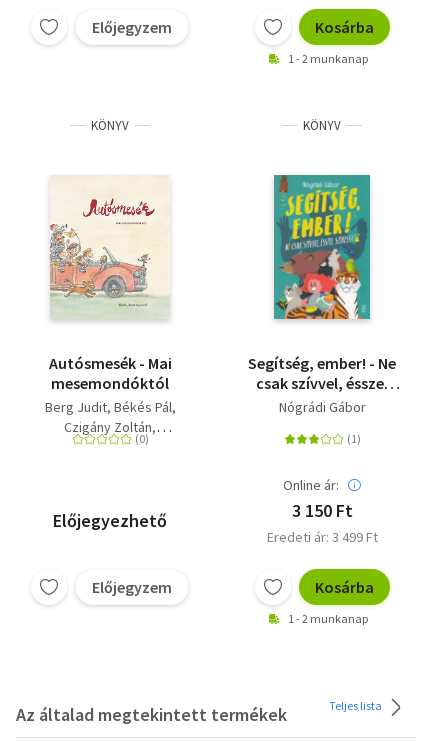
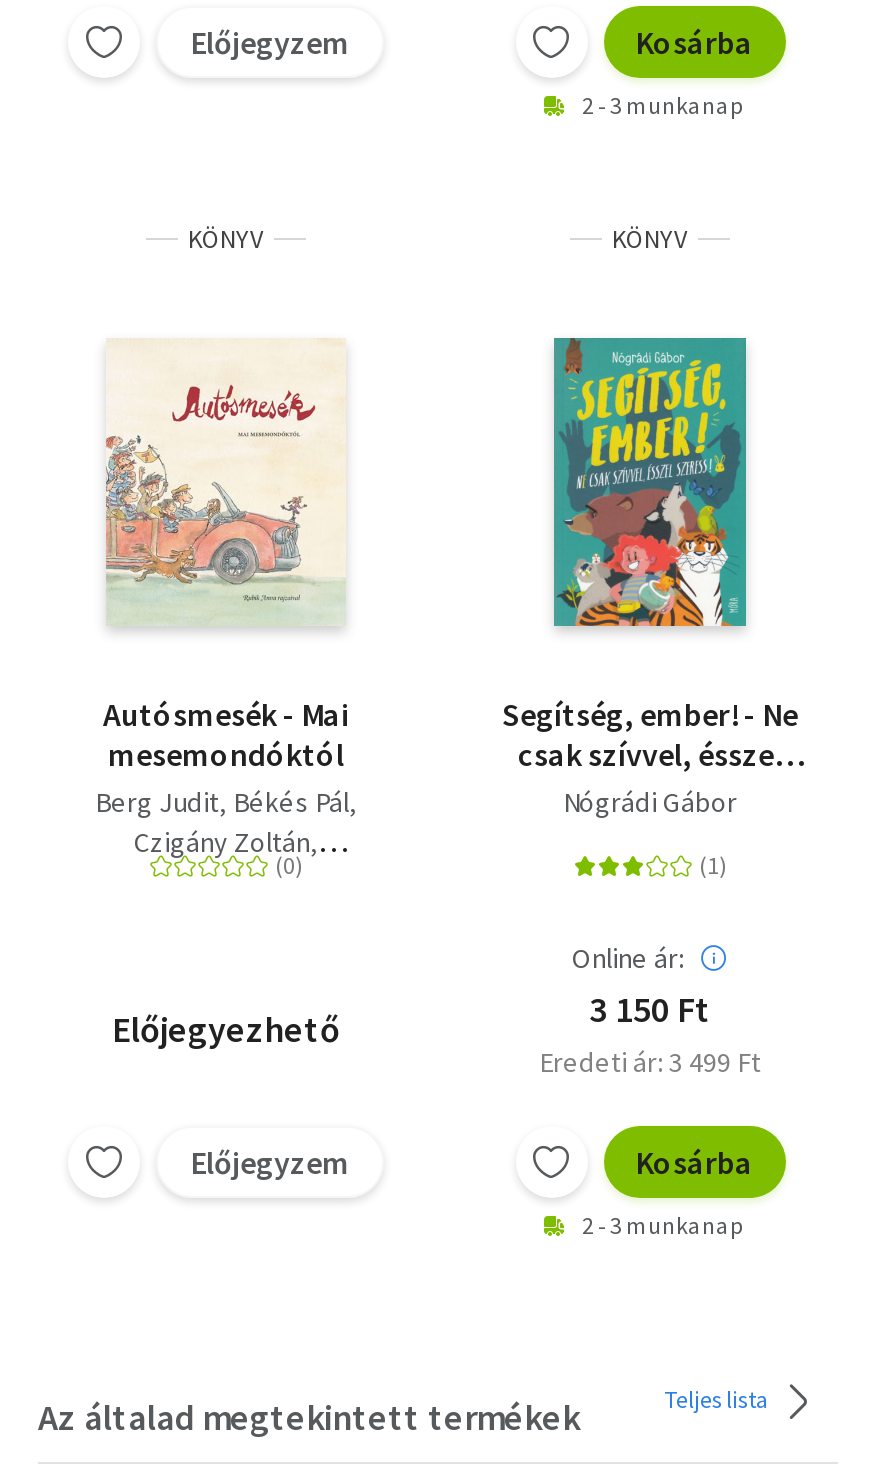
- 1 - 2 munkanap
+ 2 - 3 munkanap

- 1 - 2 munkanap
+ 2 - 3 munkanap
